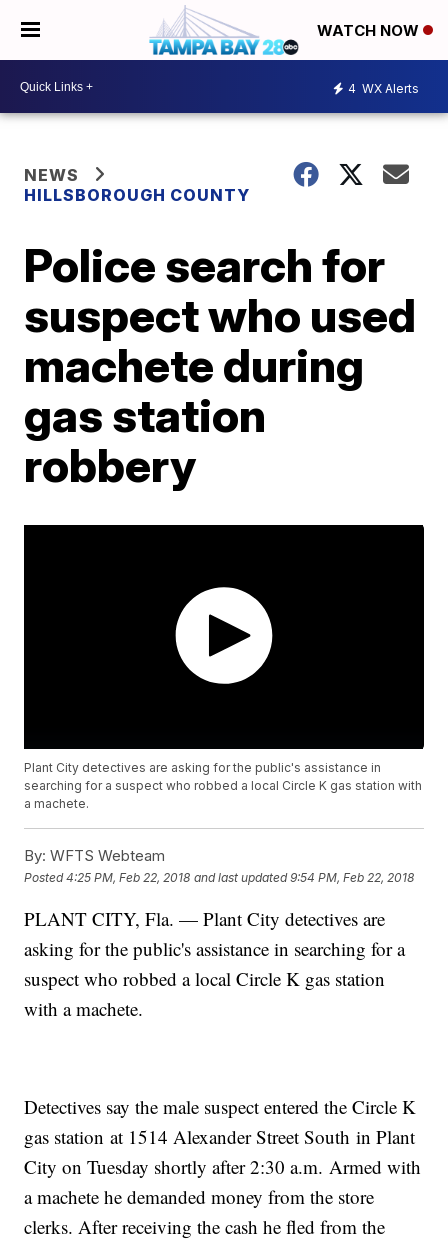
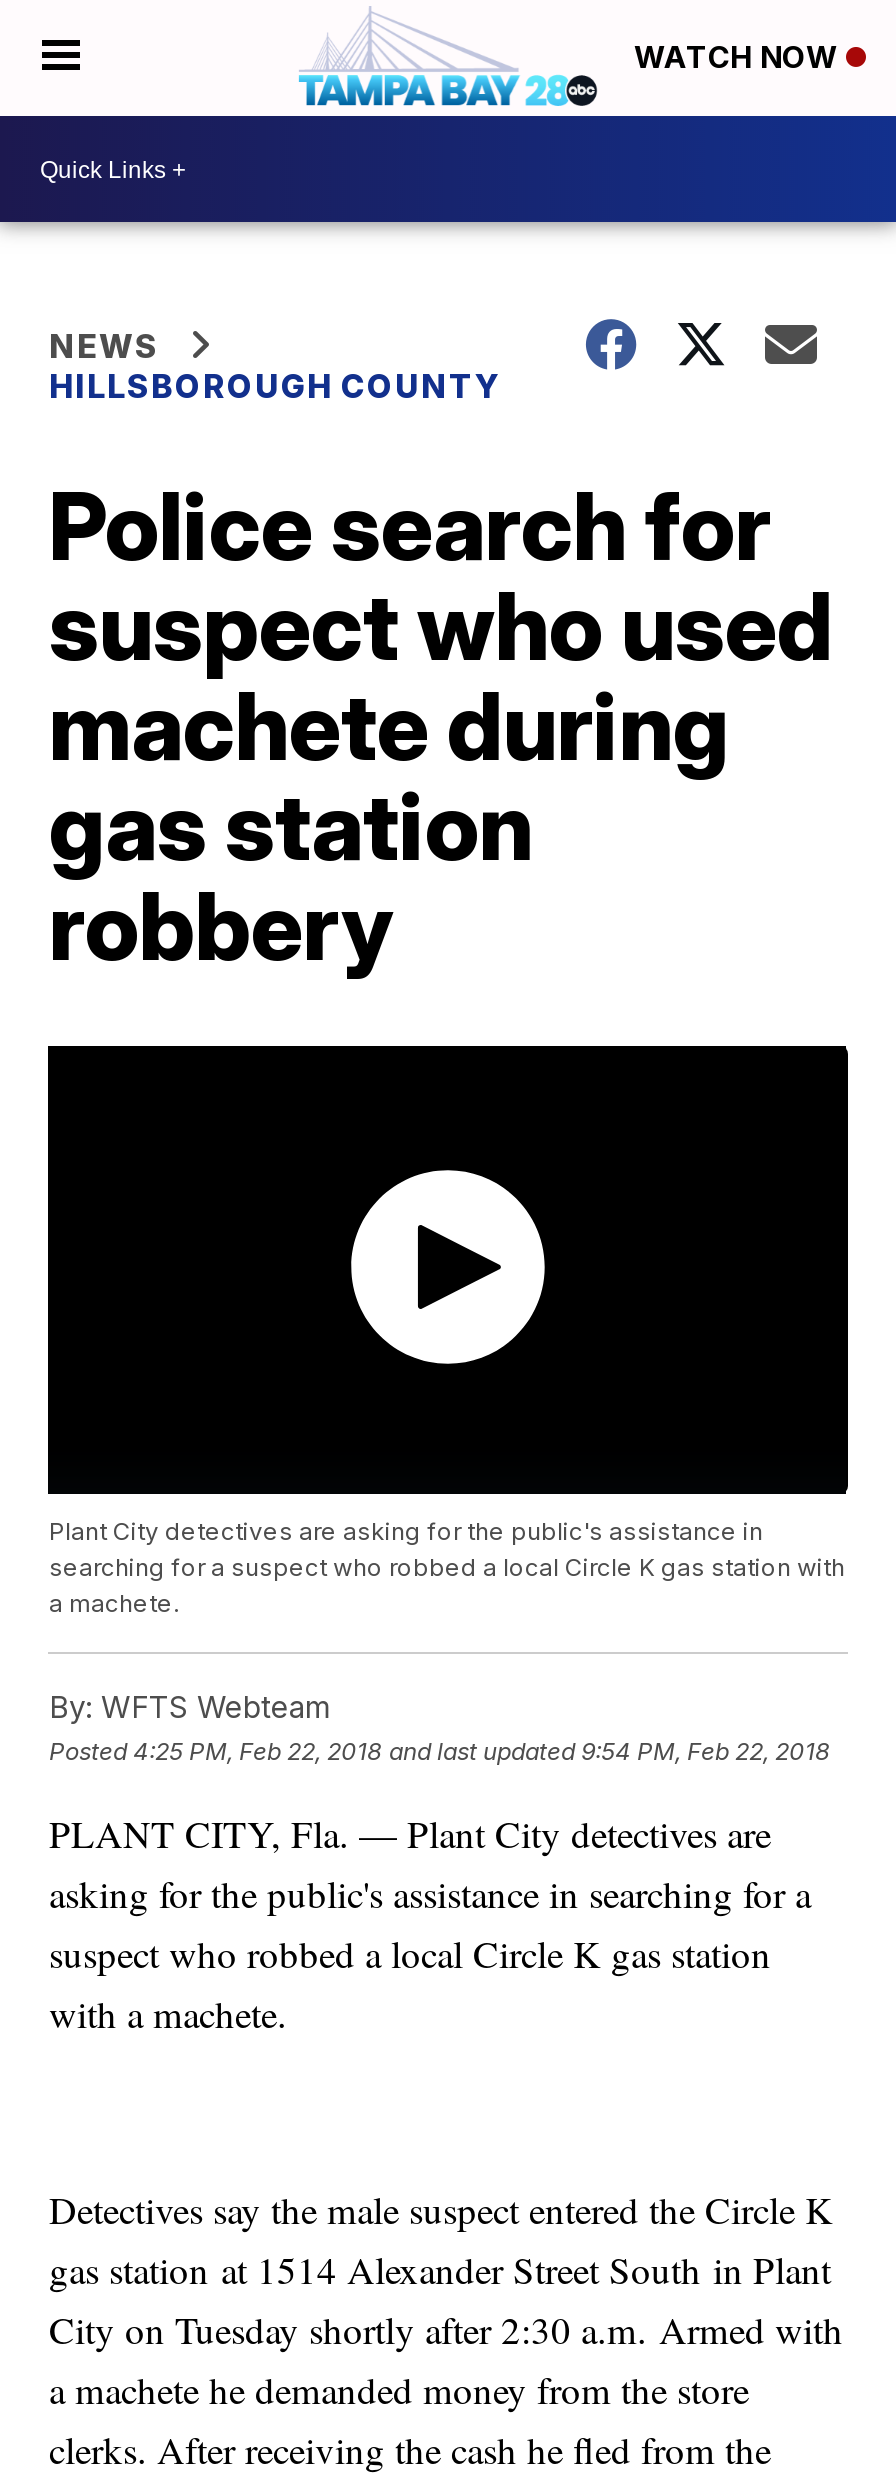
- 4 WX Alerts
